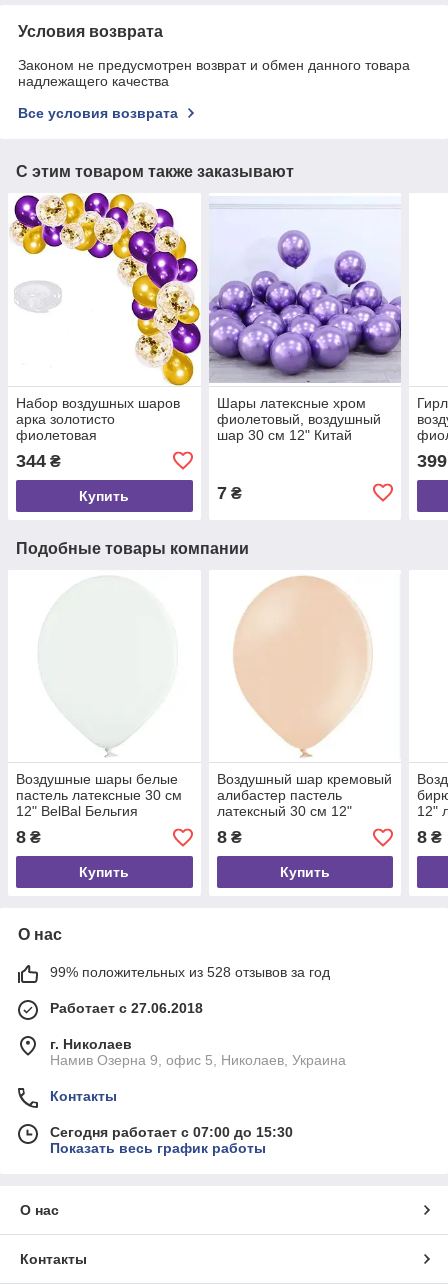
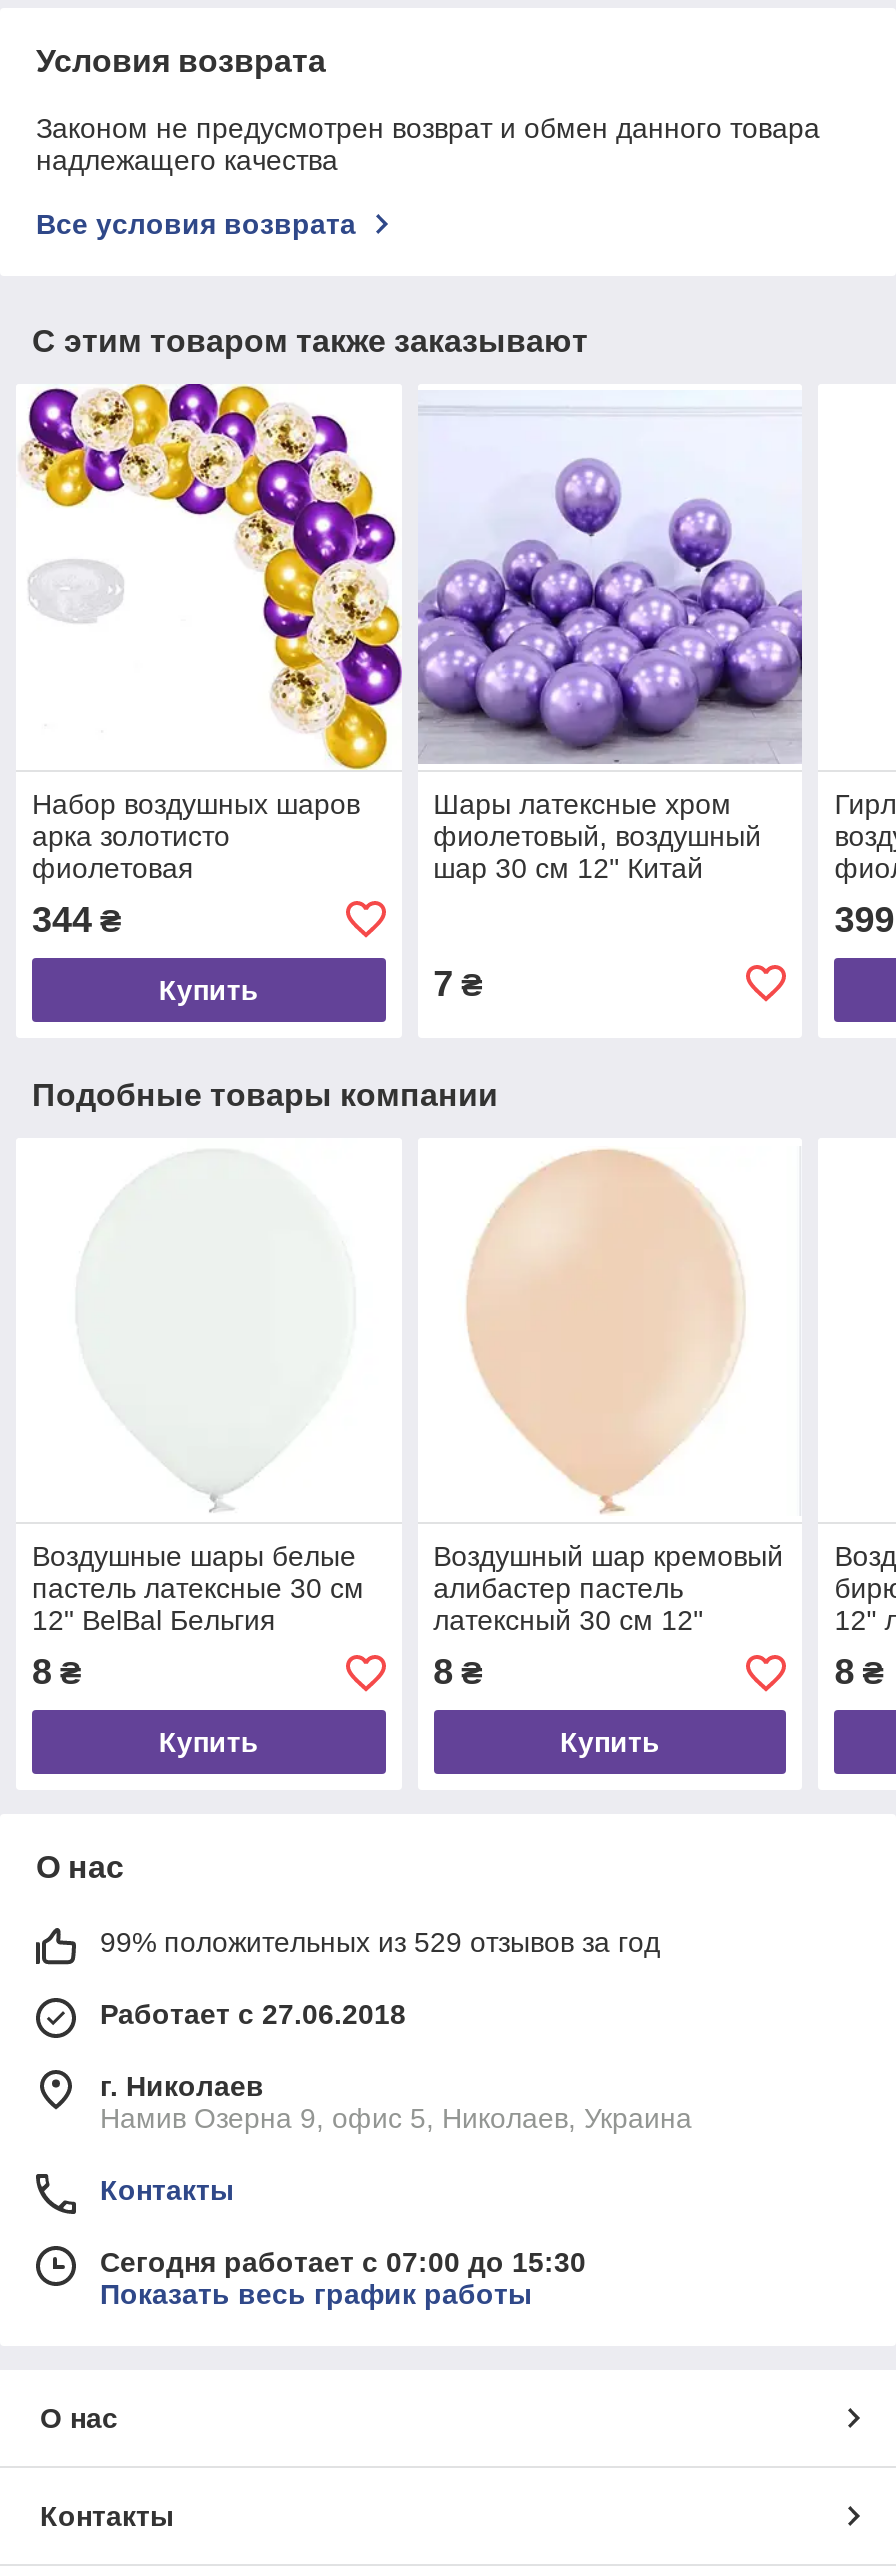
- 99% положительных из 528 отзывов за год
+ 99% положительных из 529 отзывов за год
